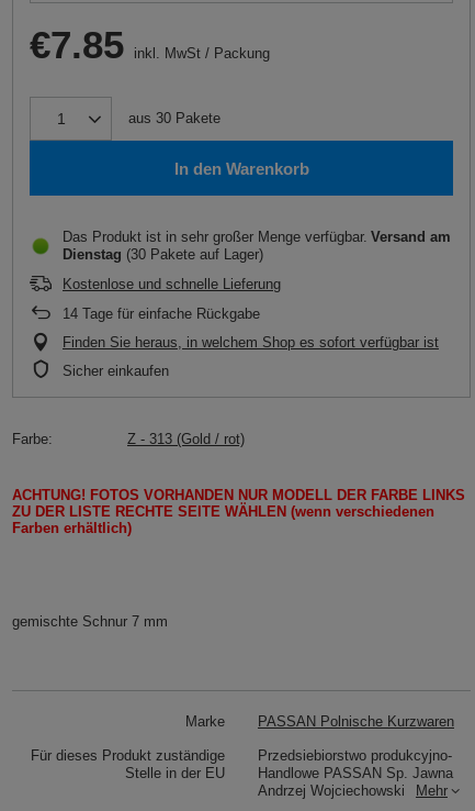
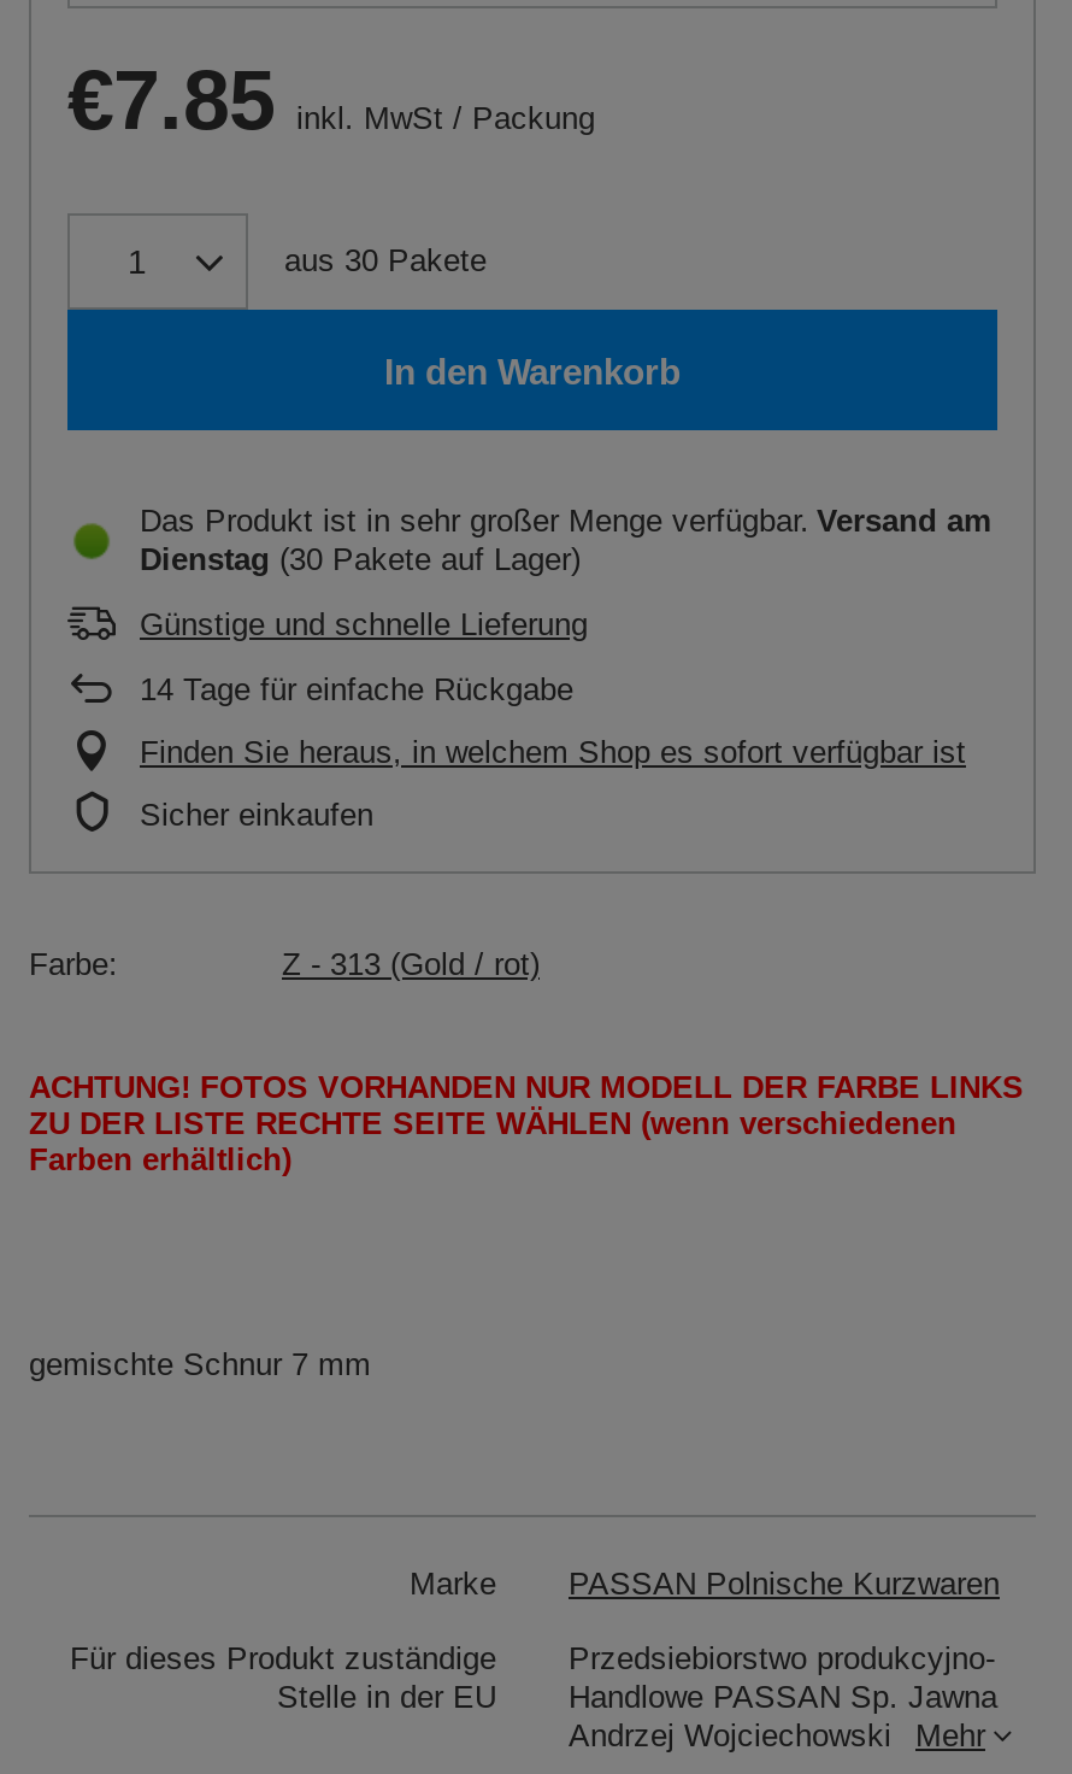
- Kostenlose und schnelle Lieferung
+ Günstige und schnelle Lieferung
